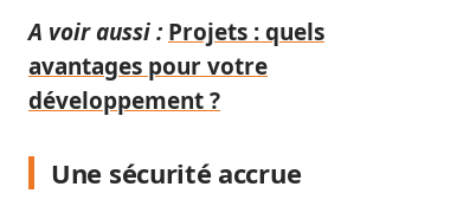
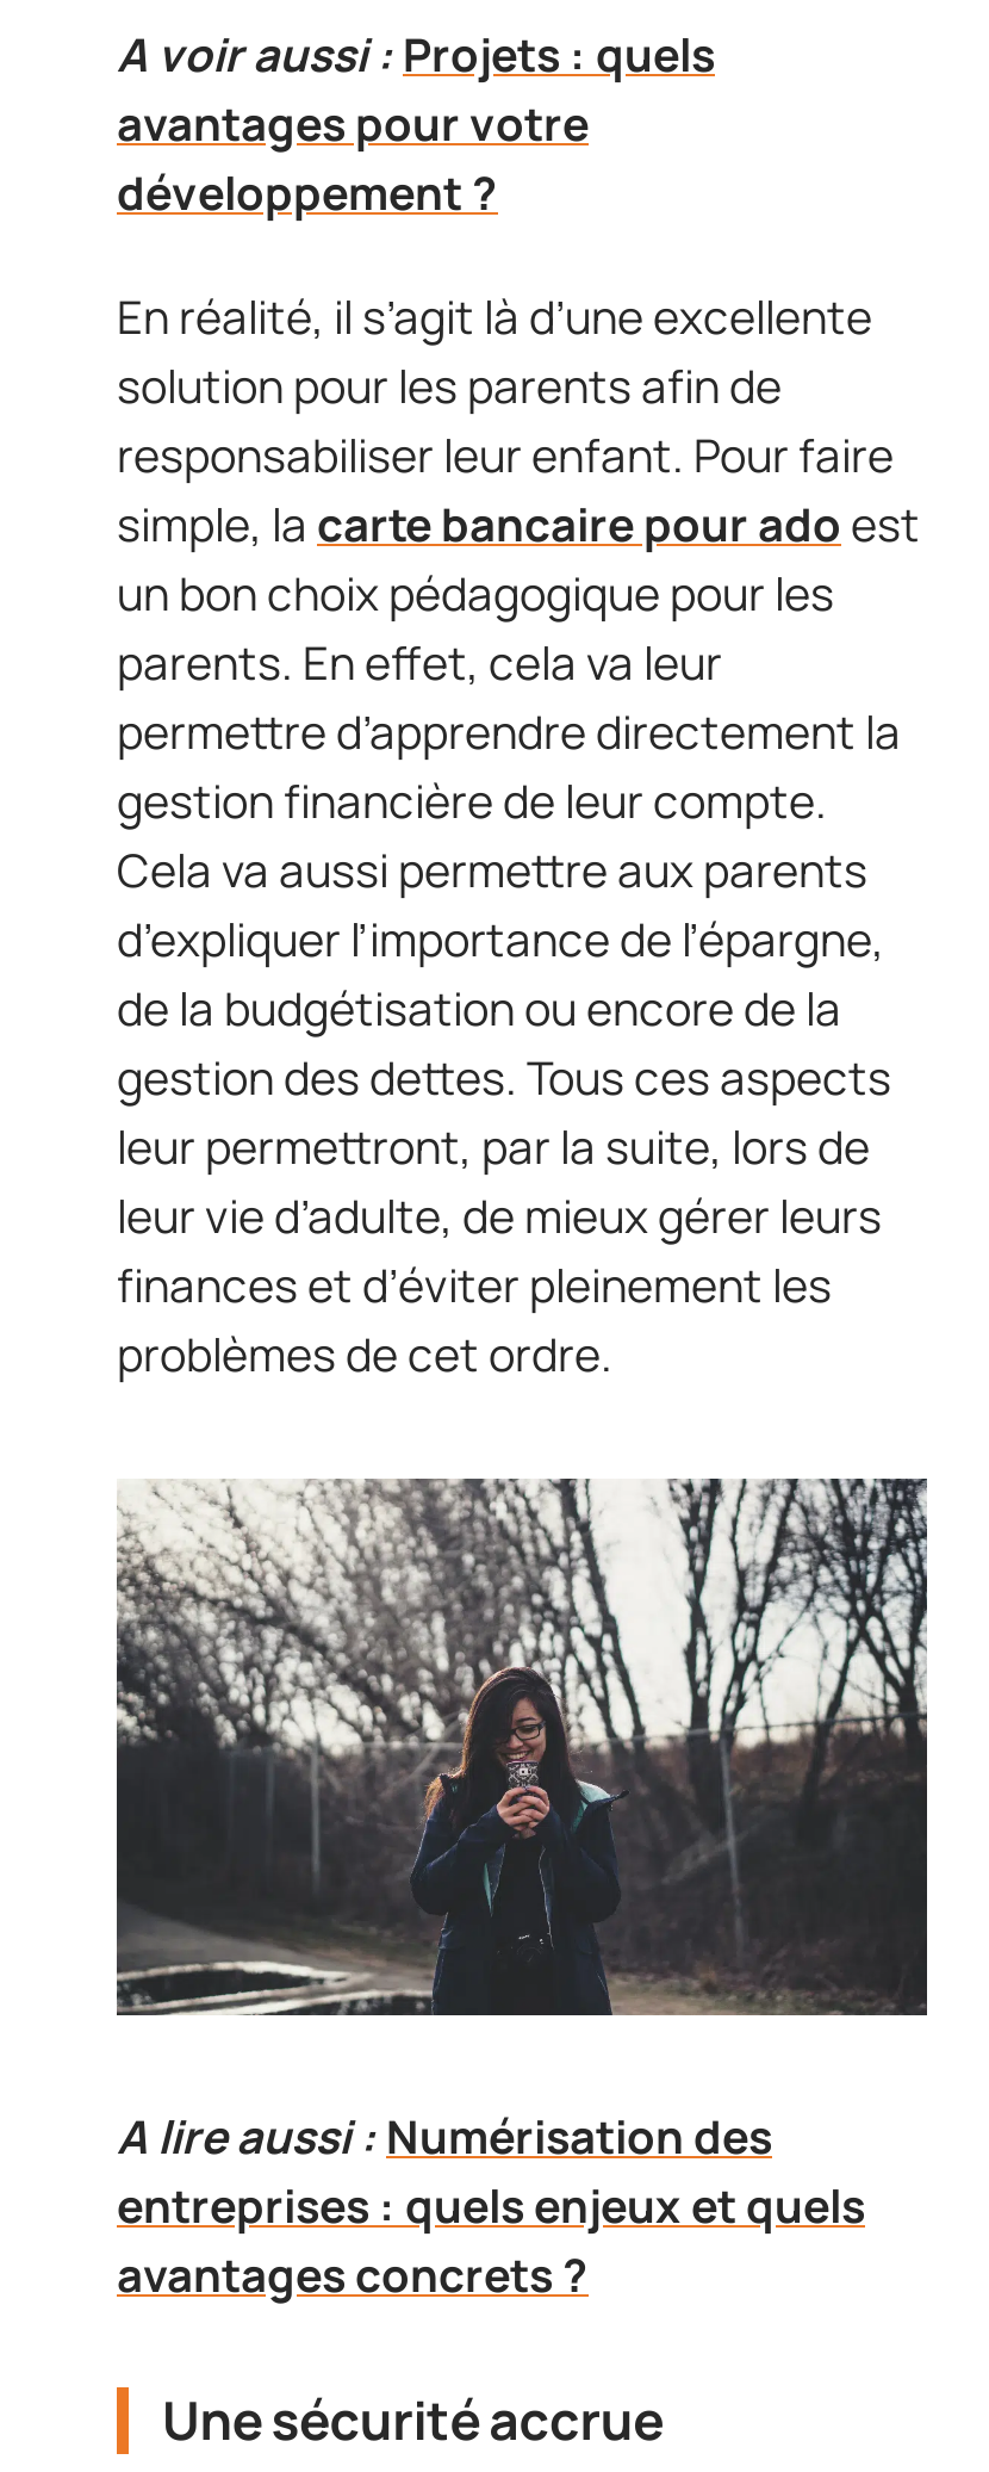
+ [image]
+ A lire aussi : Numérisation des
+ entreprises : quels enjeux et quels
+ avantages concrets ?

+ En réalité, il s’agit là d’une excellente
+ solution pour les parents afin de
+ responsabiliser leur enfant. Pour faire
+ simple, la carte bancaire pour ado est
+ un bon choix pédagogique pour les
+ parents. En effet, cela va leur
+ permettre d’apprendre directement la
+ gestion financière de leur compte.
+ Cela va aussi permettre aux parents
+ d’expliquer l’importance de l’épargne,
+ de la budgétisation ou encore de la
+ gestion des dettes. Tous ces aspects
+ leur permettront, par la suite, lors de
+ leur vie d’adulte, de mieux gérer leurs
+ finances et d’éviter pleinement les
+ problèmes de cet ordre.
